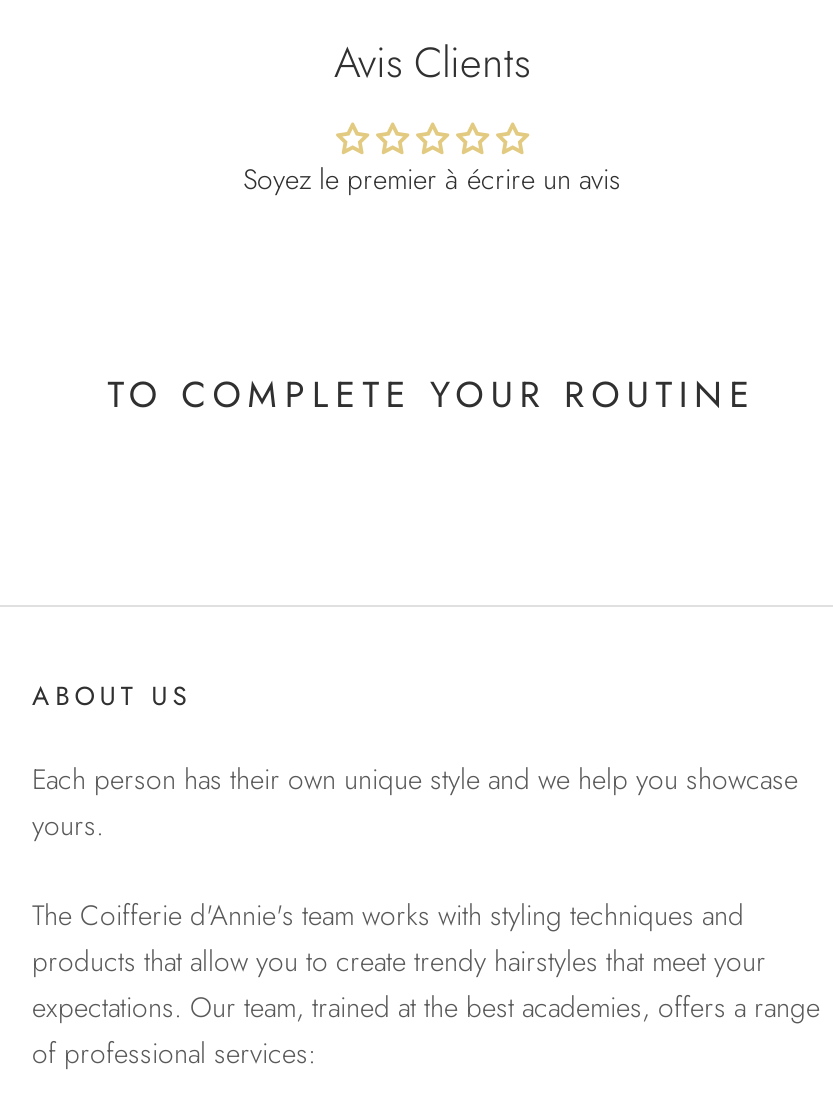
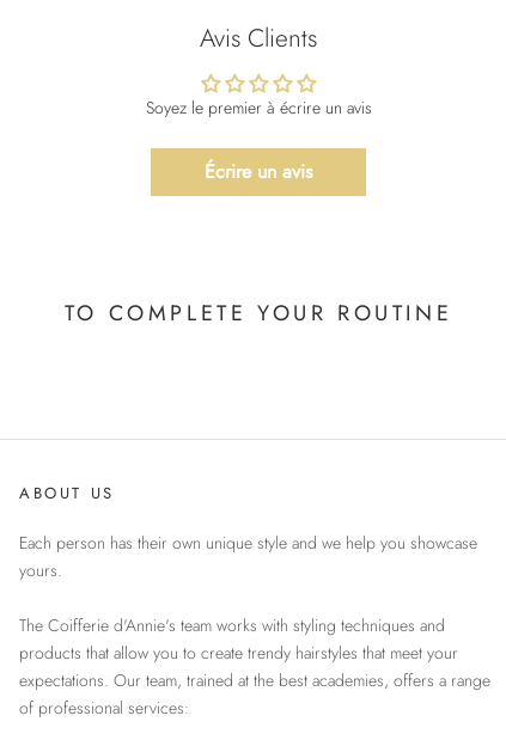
+ Écrire un avis
